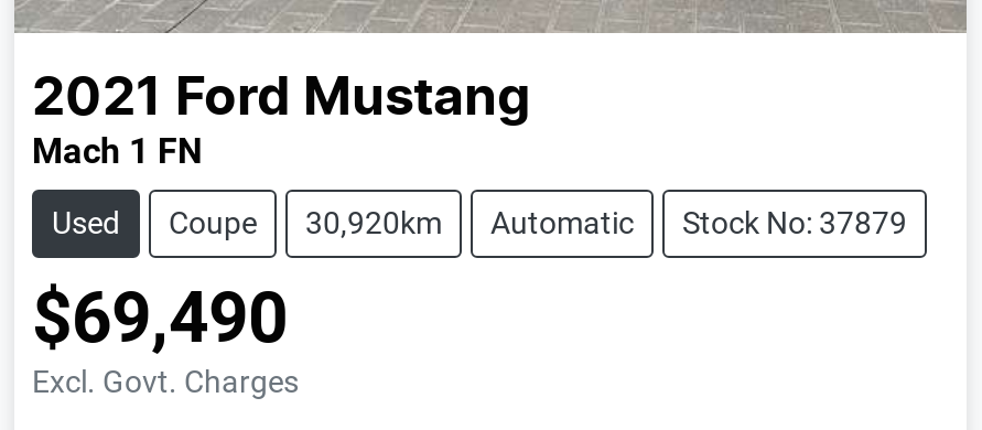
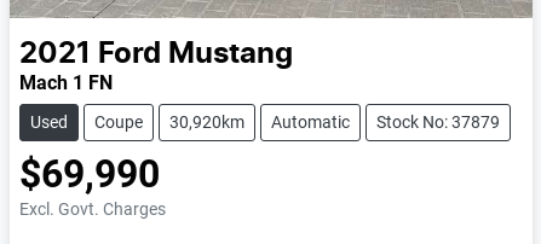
- $69,490
+ $69,990
